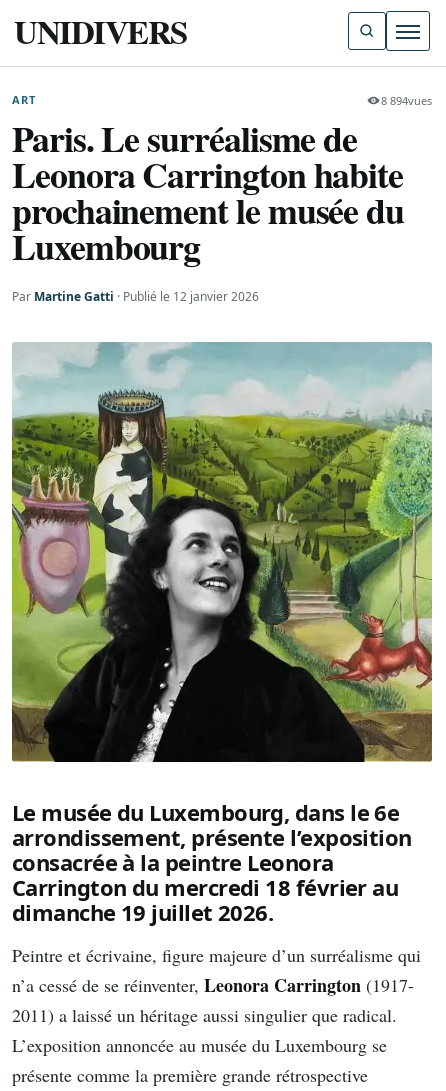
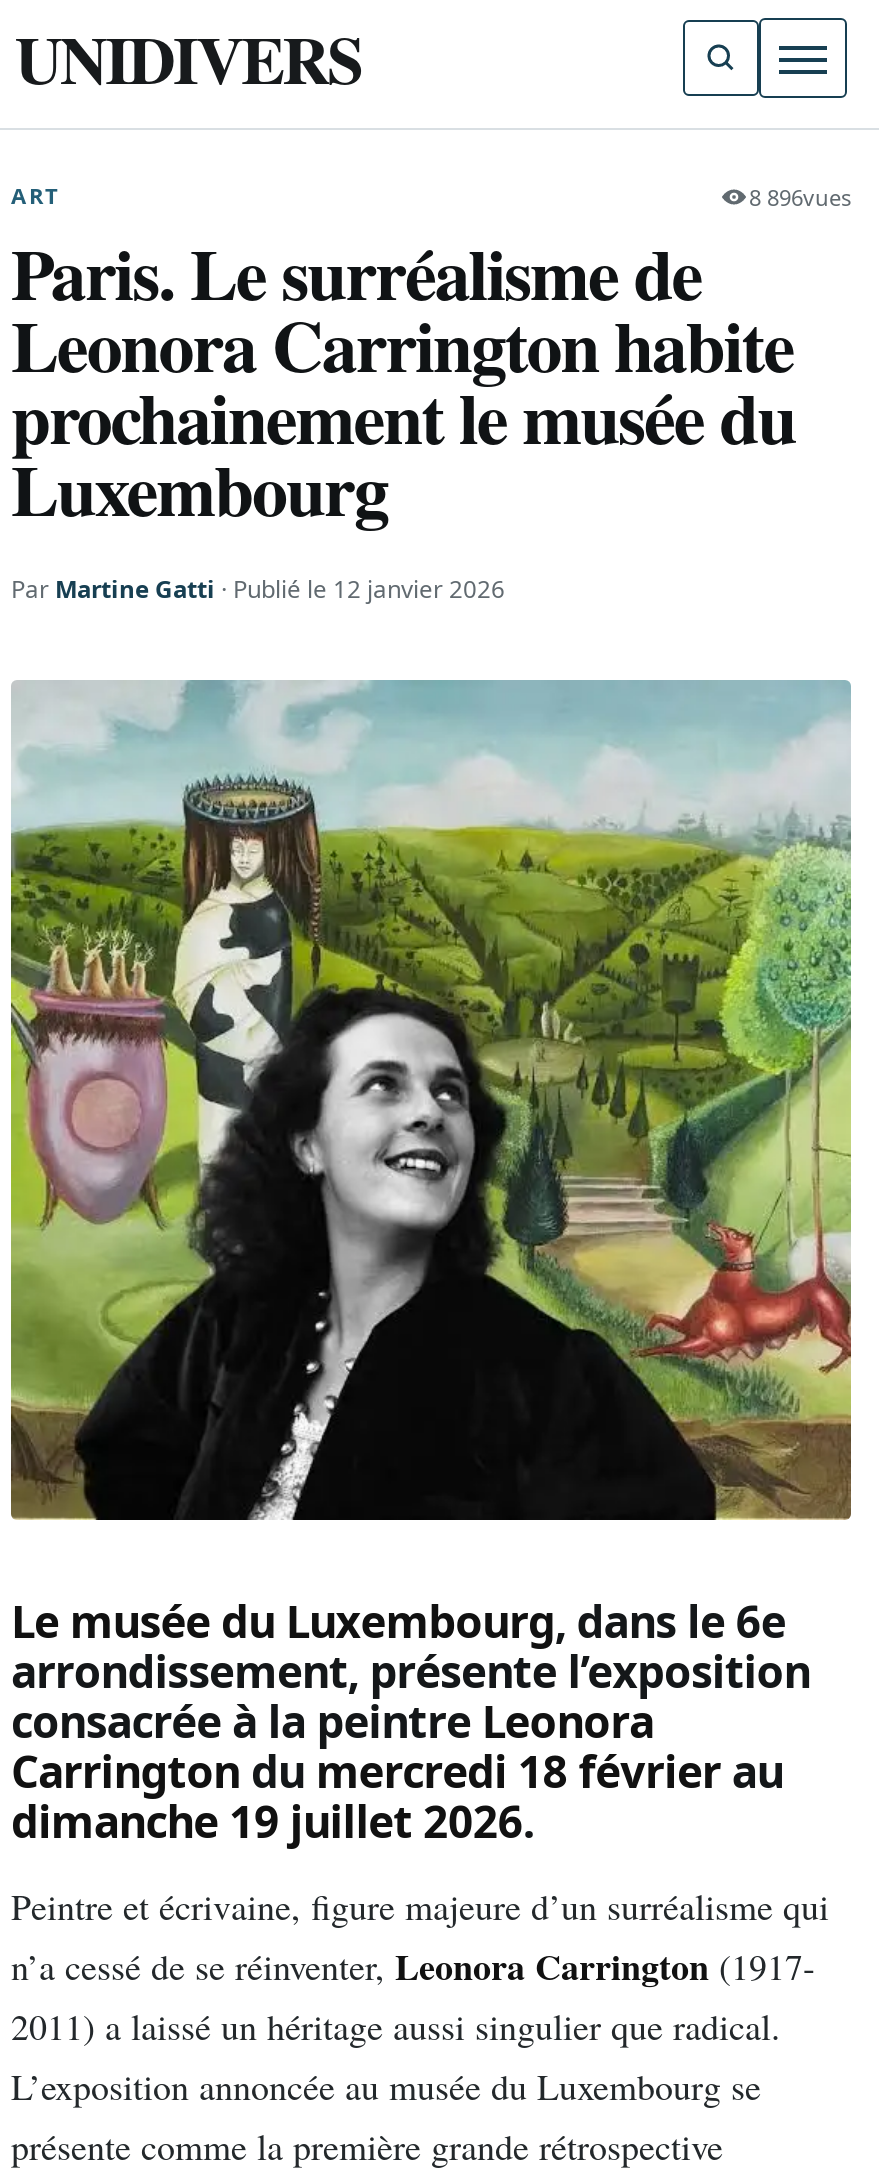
- 8 894vues
+ 8 896vues
